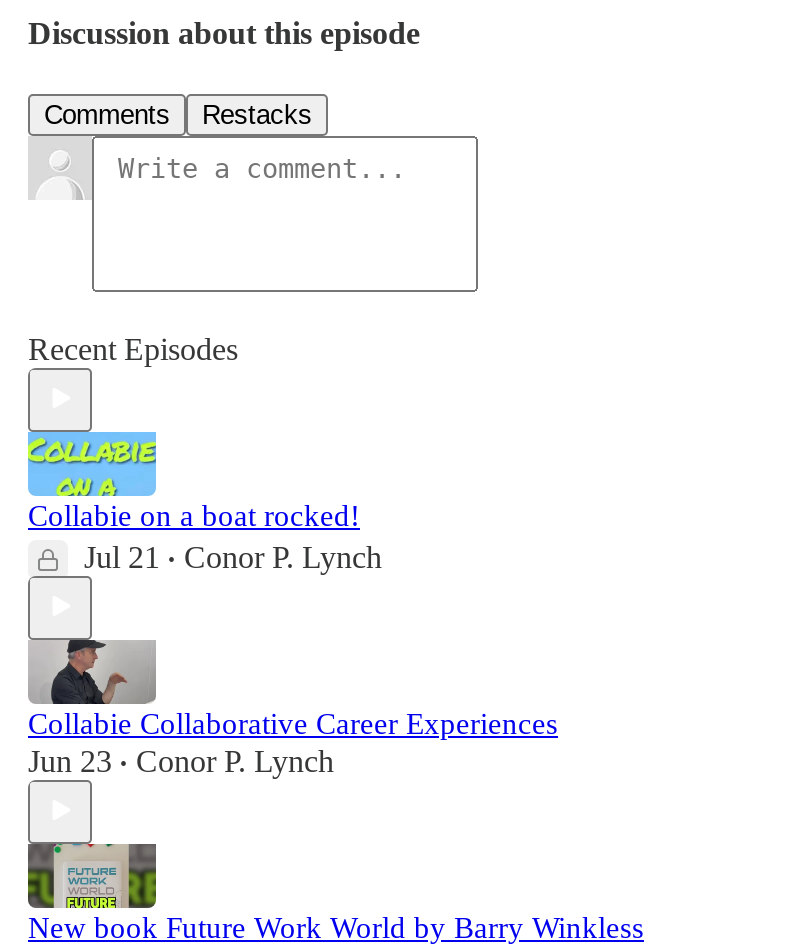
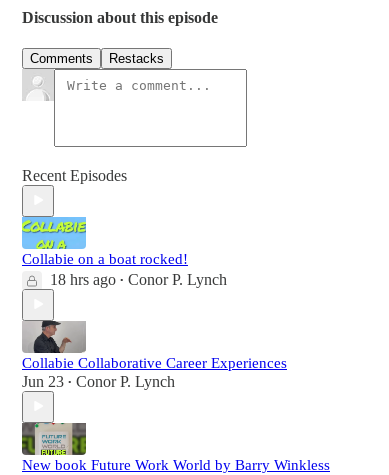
- Jul 21 • Conor P. Lynch
+ 18 hrs ago • Conor P. Lynch
